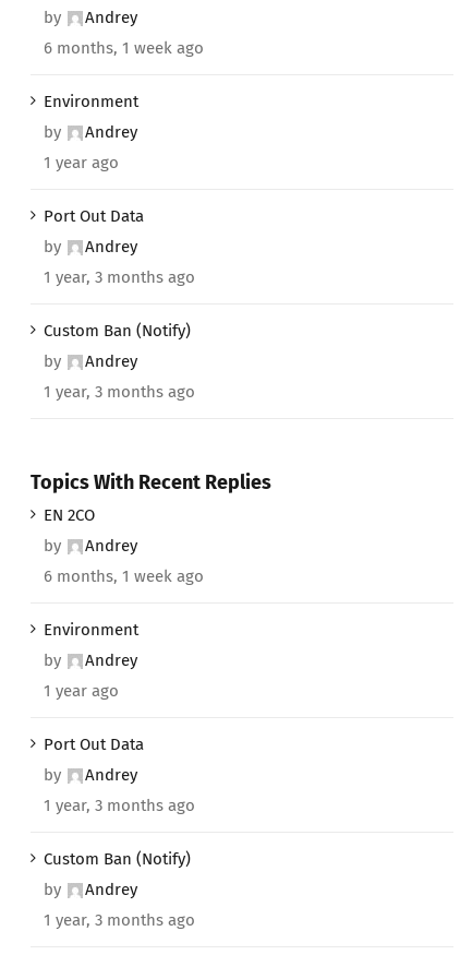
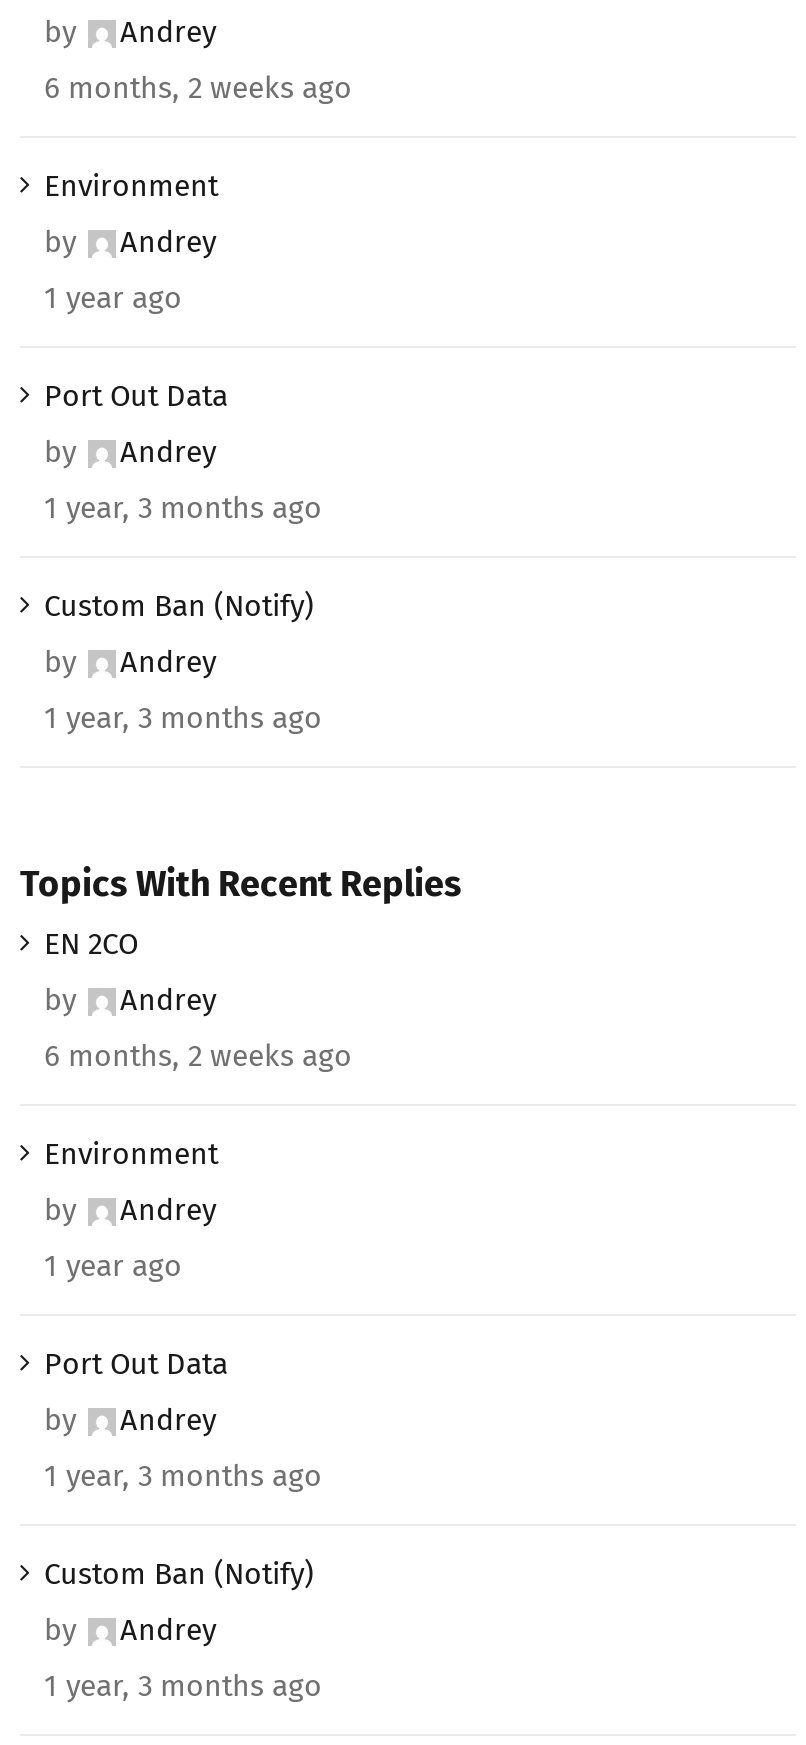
- 6 months, 1 week ago
+ 6 months, 2 weeks ago

- 6 months, 1 week ago
+ 6 months, 2 weeks ago
